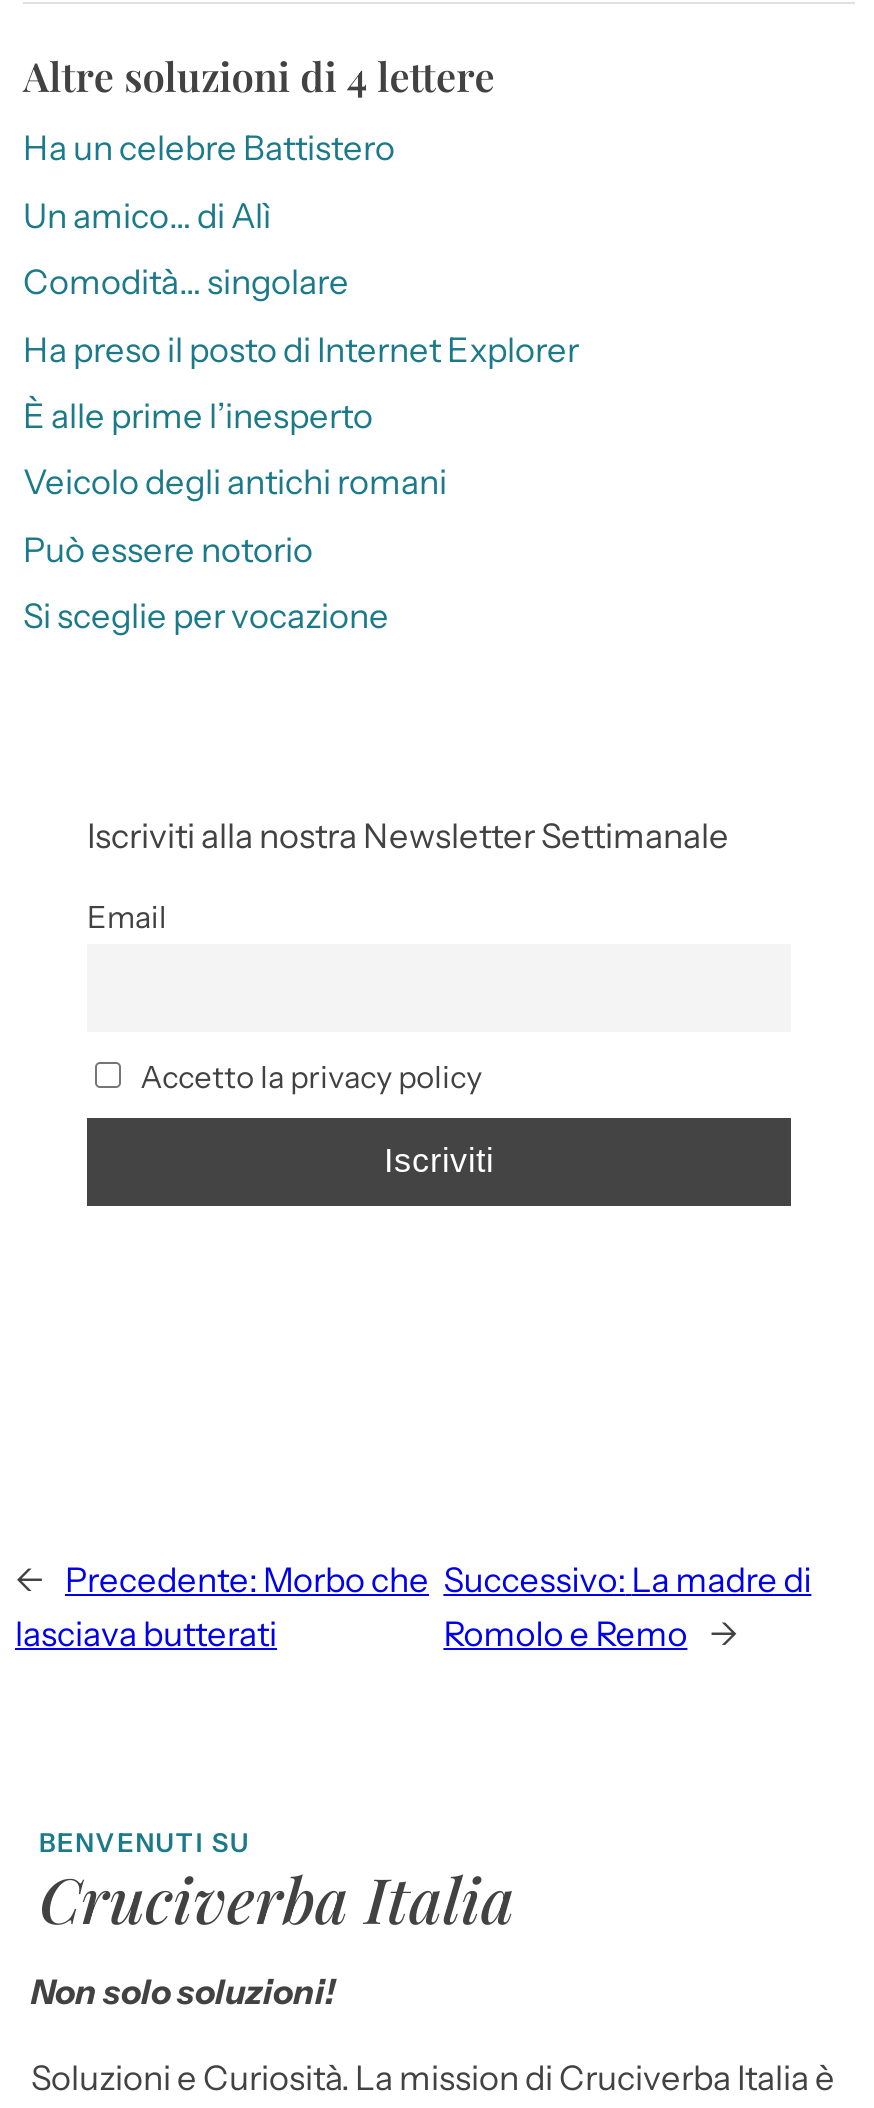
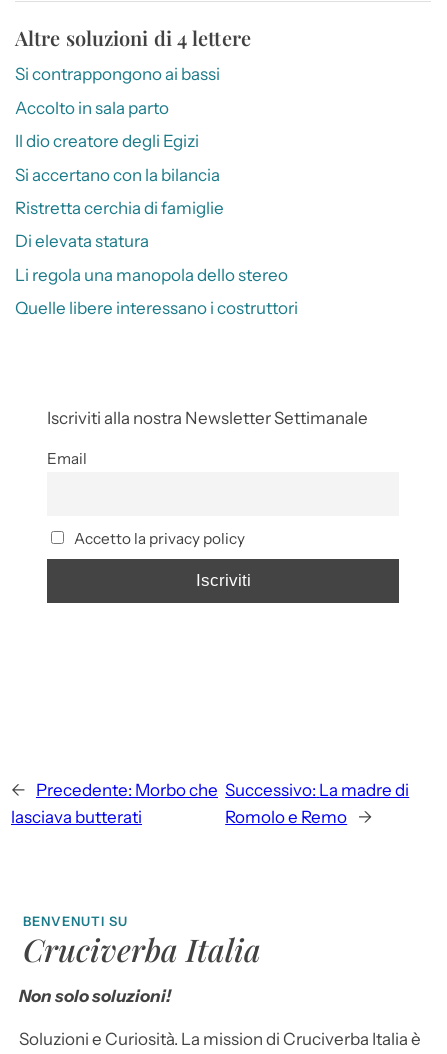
- Ha un celebre Battistero
+ Si contrappongono ai bassi

- Un amico… di Alì
+ Accolto in sala parto

- Comodità… singolare
+ Il dio creatore degli Egizi

- Ha preso il posto di Internet Explorer
+ Si accertano con la bilancia

- È alle prime l’inesperto
+ Ristretta cerchia di famiglie

- Veicolo degli antichi romani
+ Di elevata statura

- Può essere notorio
+ Li regola una manopola dello stereo

- Si sceglie per vocazione
+ Quelle libere interessano i costruttori
